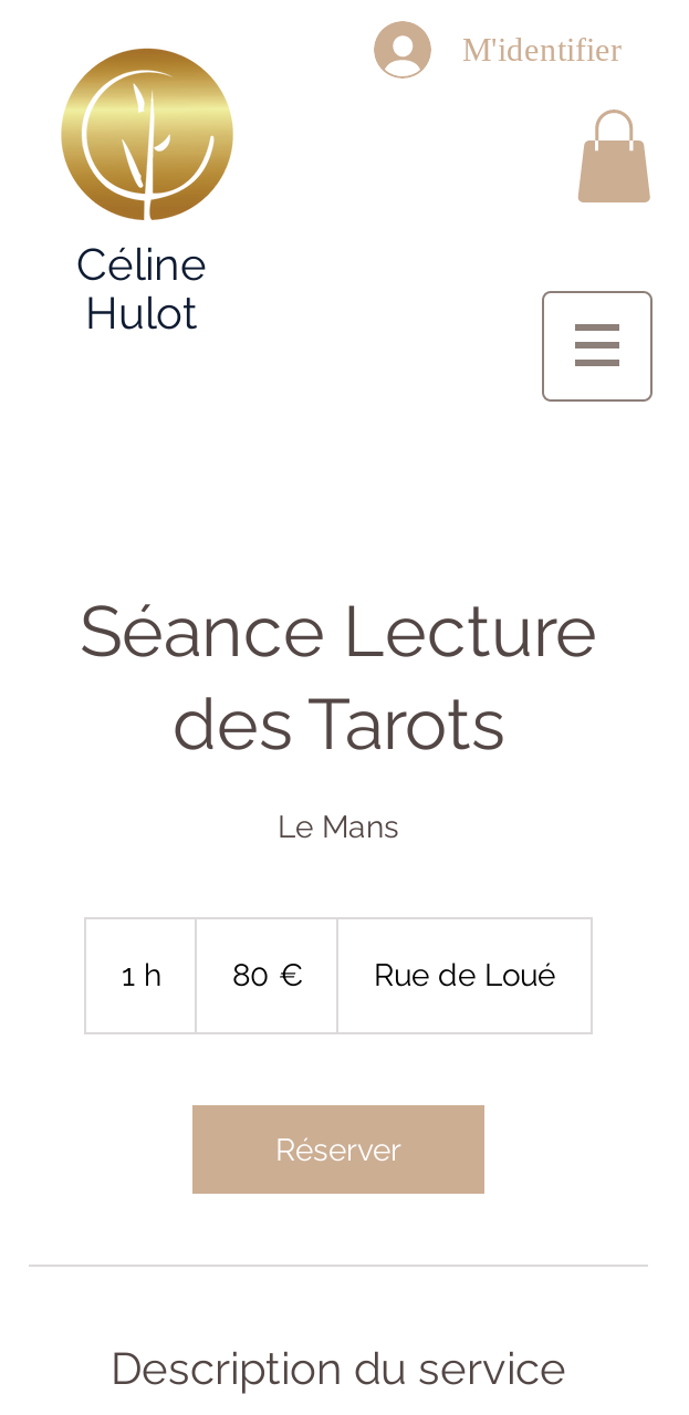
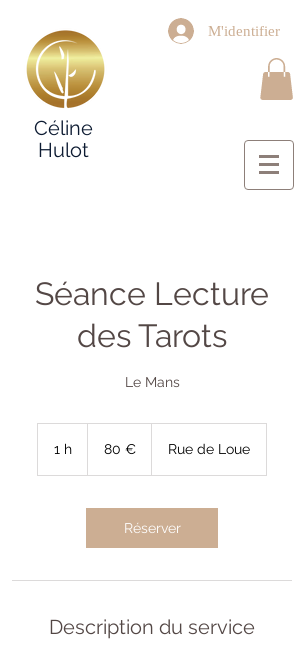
- Rue de Loué
+ Rue de Loue
